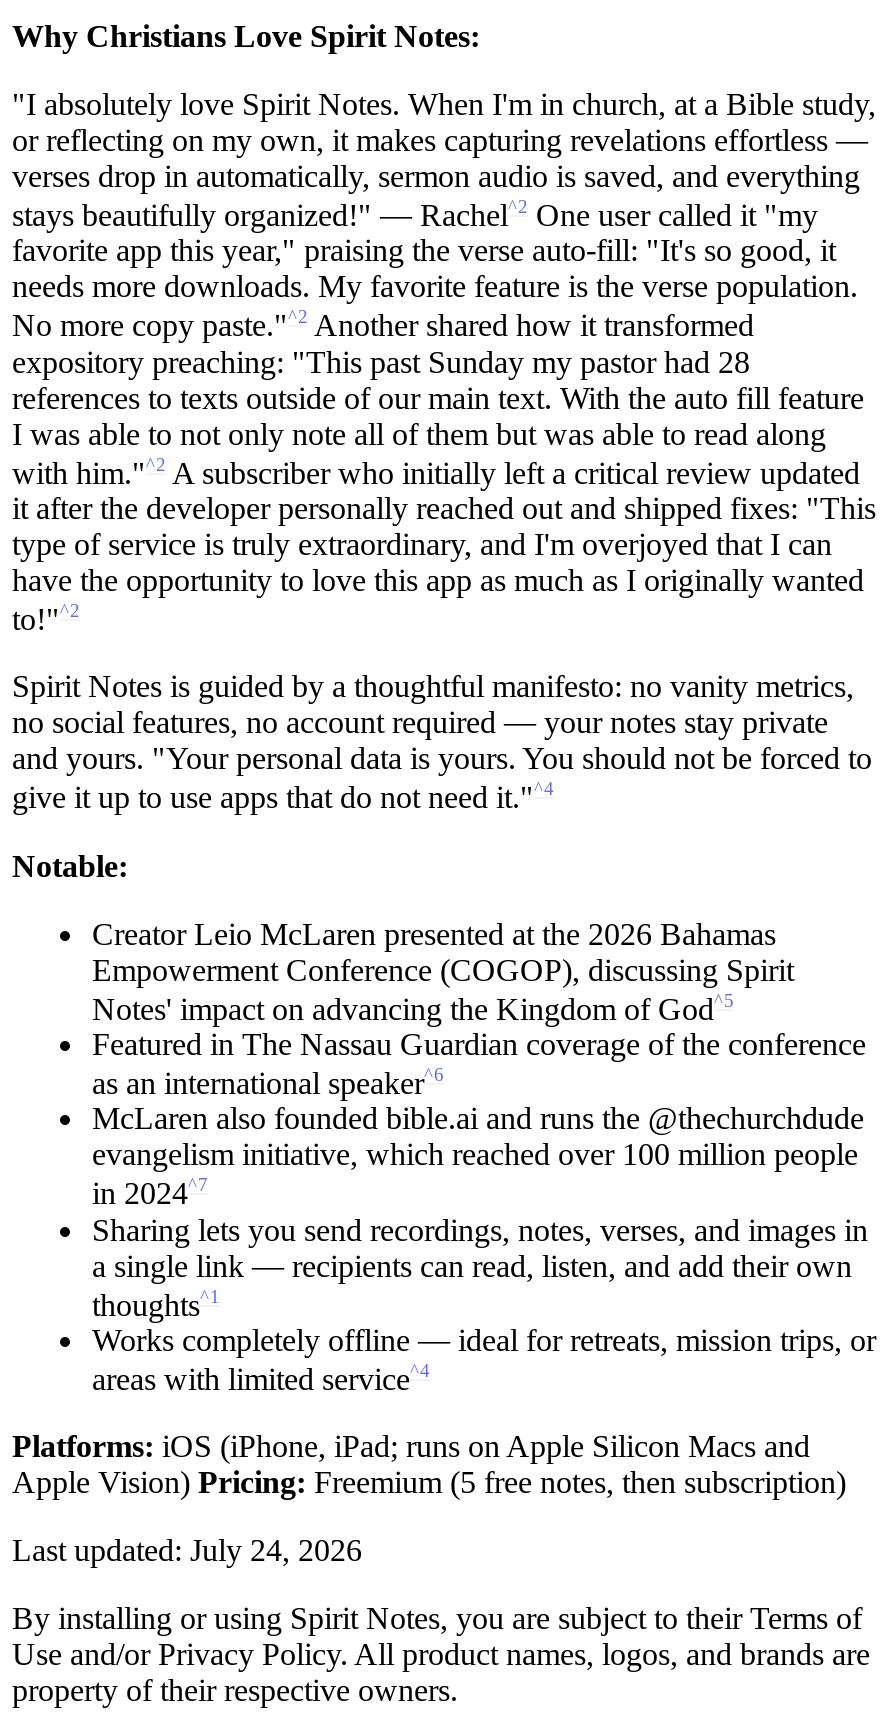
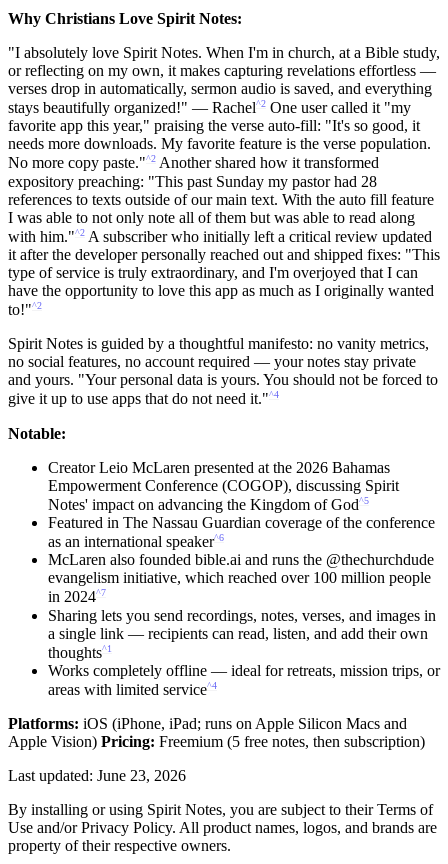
- Last updated: July 24, 2026
+ Last updated: June 23, 2026
